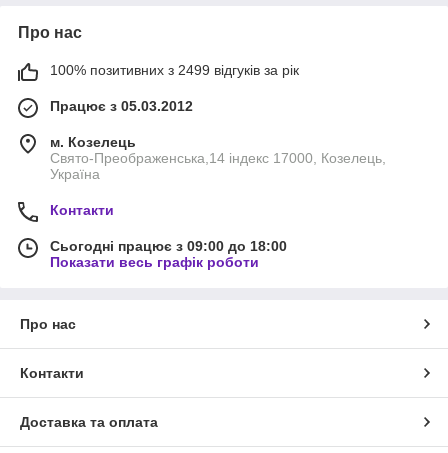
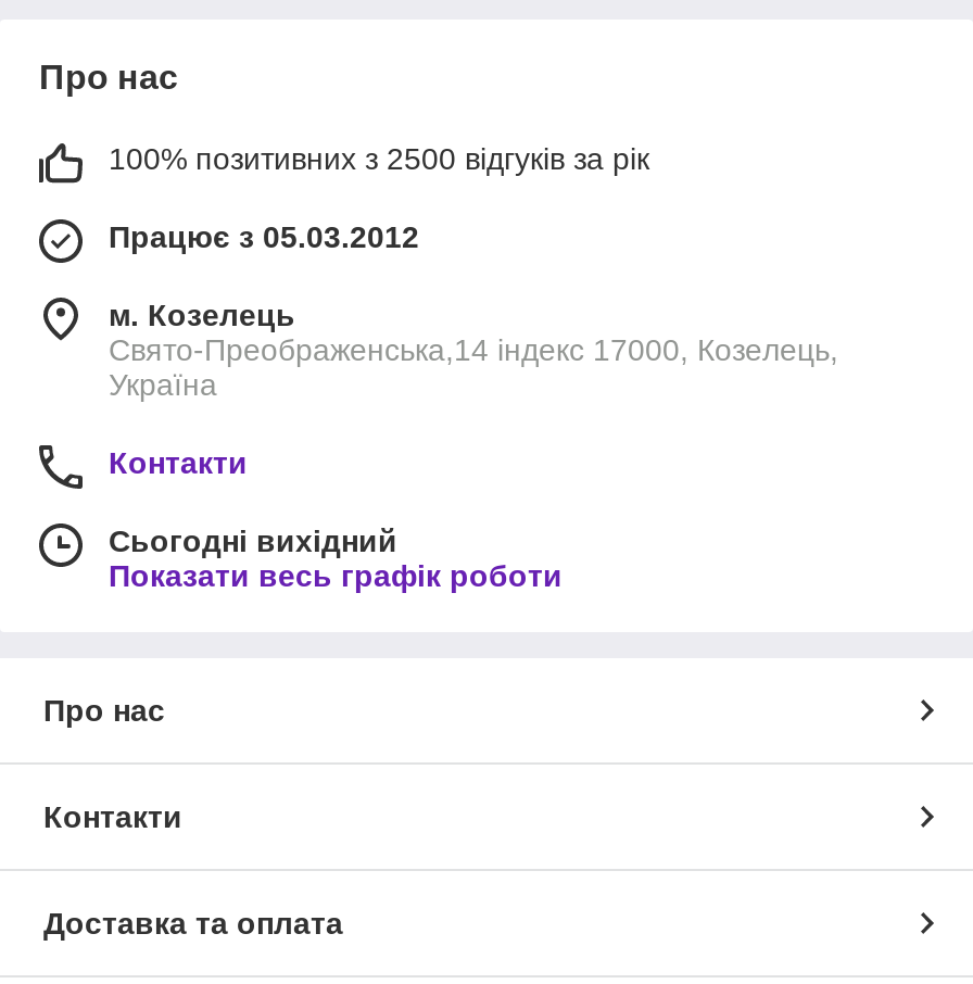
- 100% позитивних з 2499 відгуків за рік
+ 100% позитивних з 2500 відгуків за рік

- Сьогодні працює з 09:00 до 18:00
+ Сьогодні вихідний
